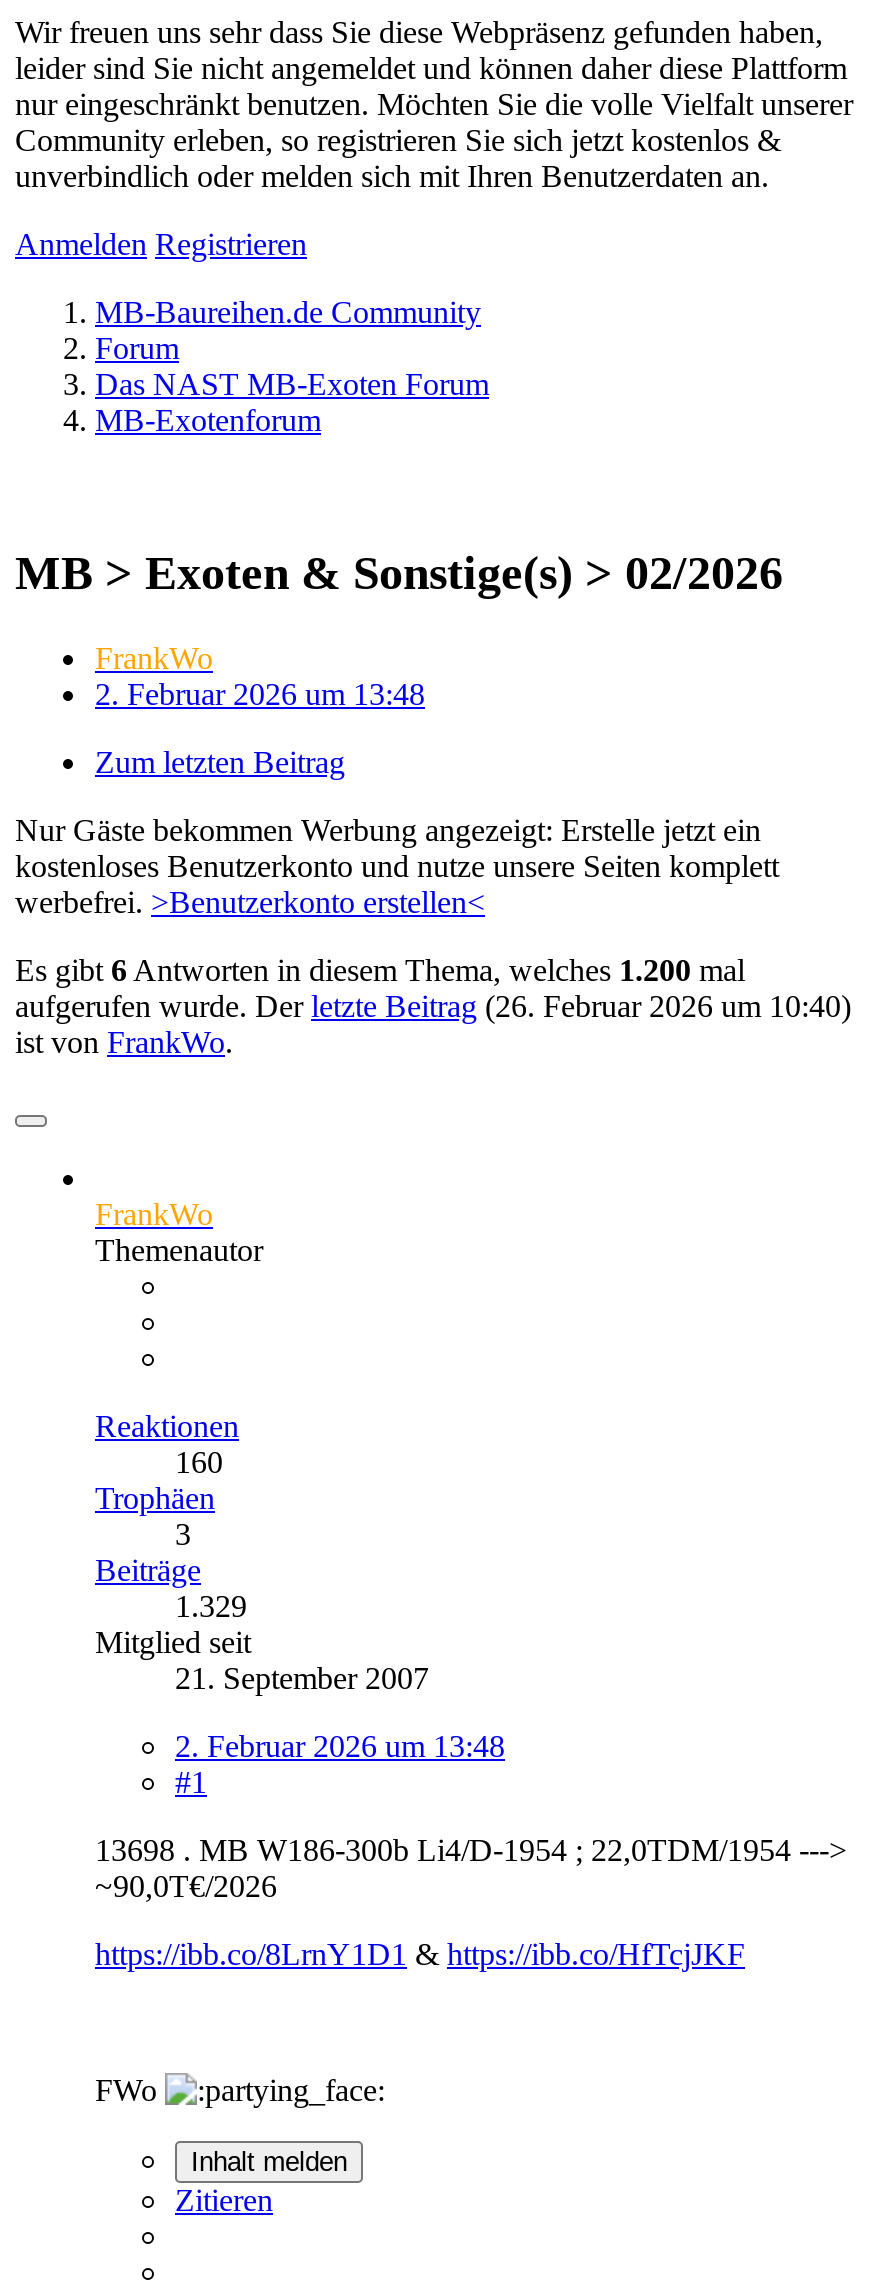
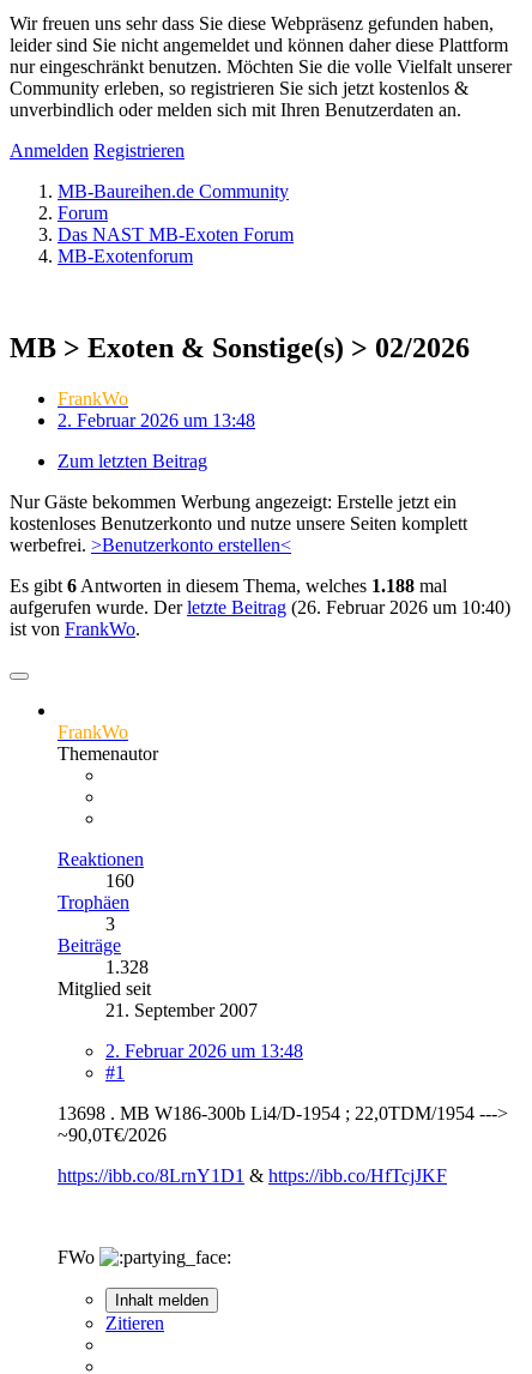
- Es gibt 6 Antworten in diesem Thema, welches 1.200 mal
+ Es gibt 6 Antworten in diesem Thema, welches 1.188 mal

- 1.329
+ 1.328
